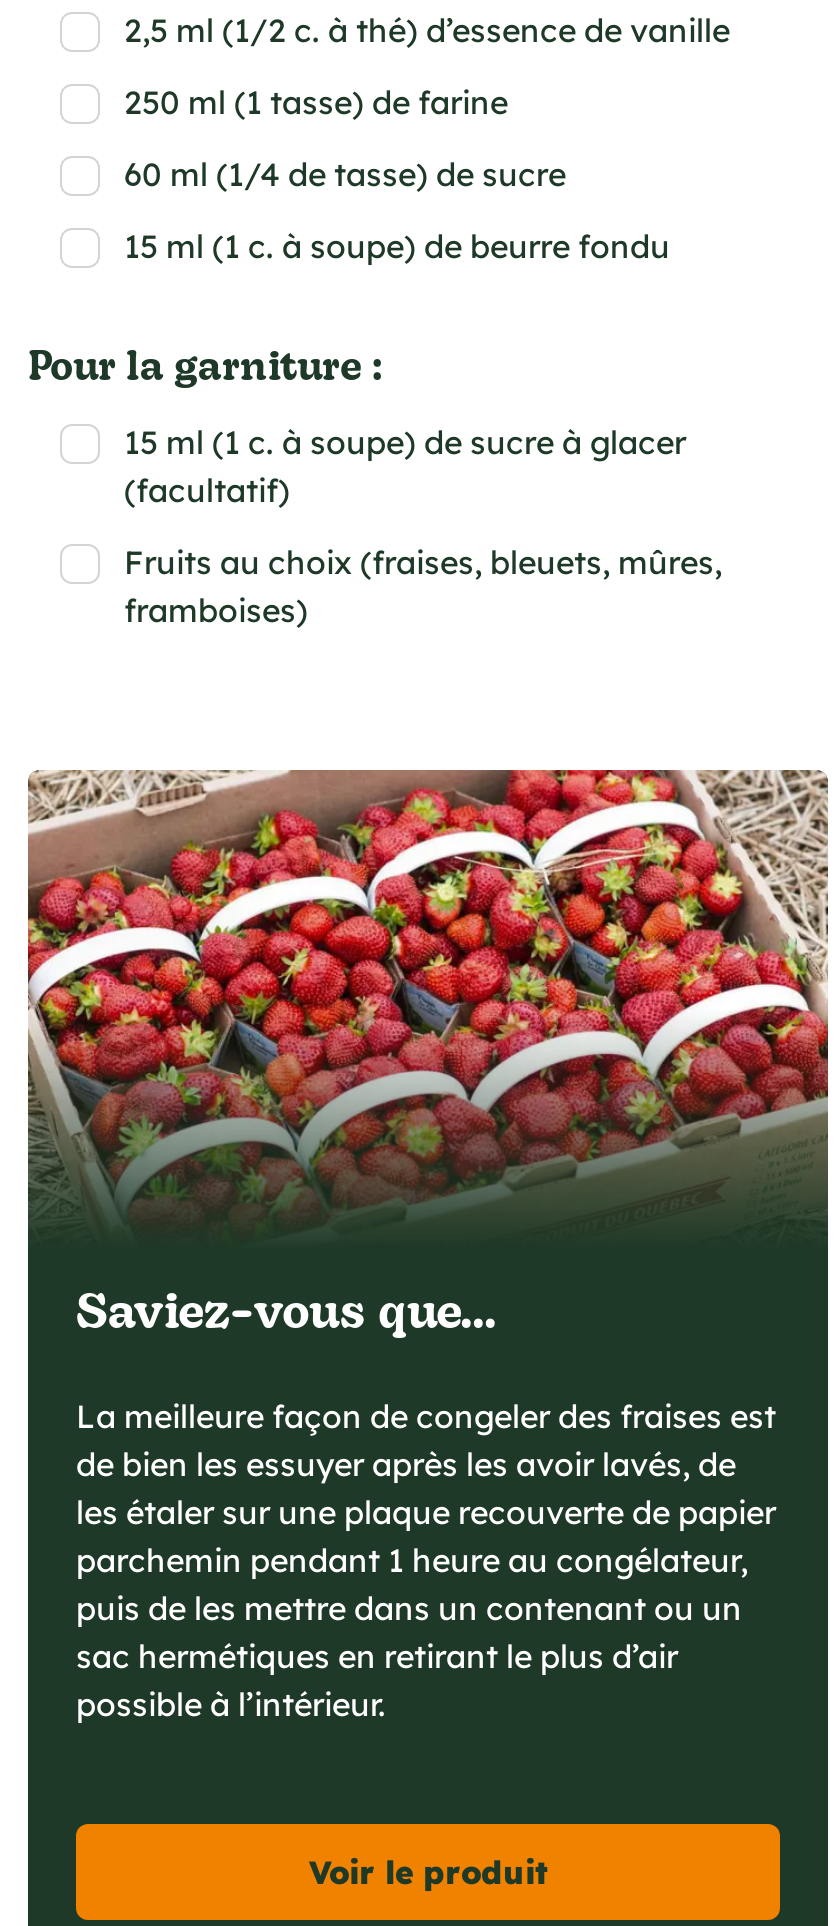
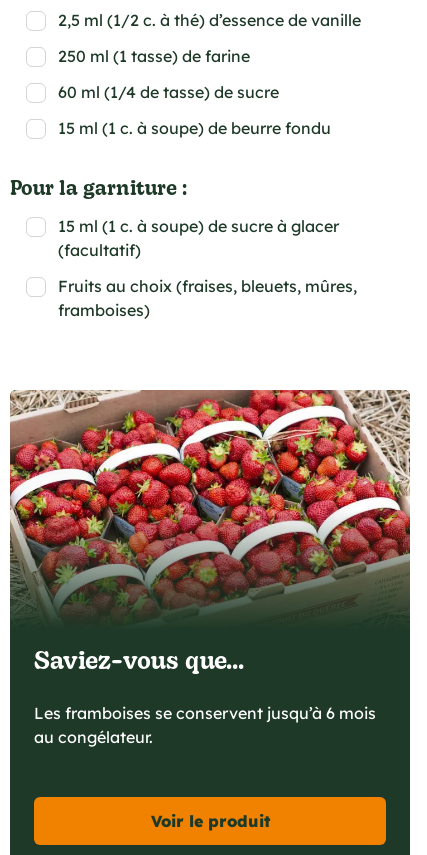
- La meilleure façon de congeler des fraises est
- de bien les essuyer après les avoir lavés, de
- les étaler sur une plaque recouverte de papier
- parchemin pendant 1 heure au congélateur,
- puis de les mettre dans un contenant ou un
- sac hermétiques en retirant le plus d’air
- possible à l’intérieur.
+ Les framboises se conservent jusqu’à 6 mois
+ au congélateur.
